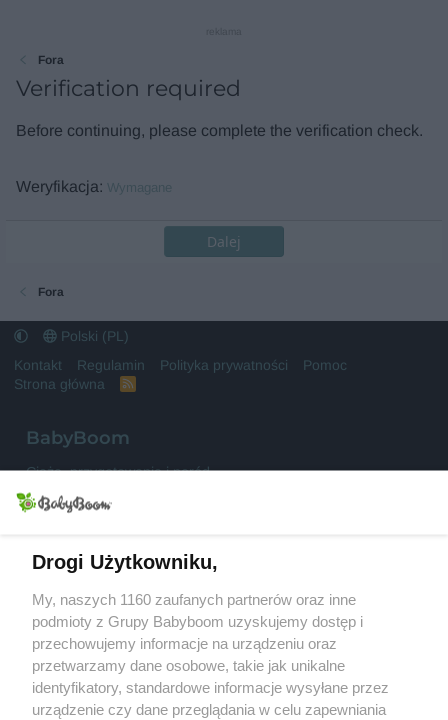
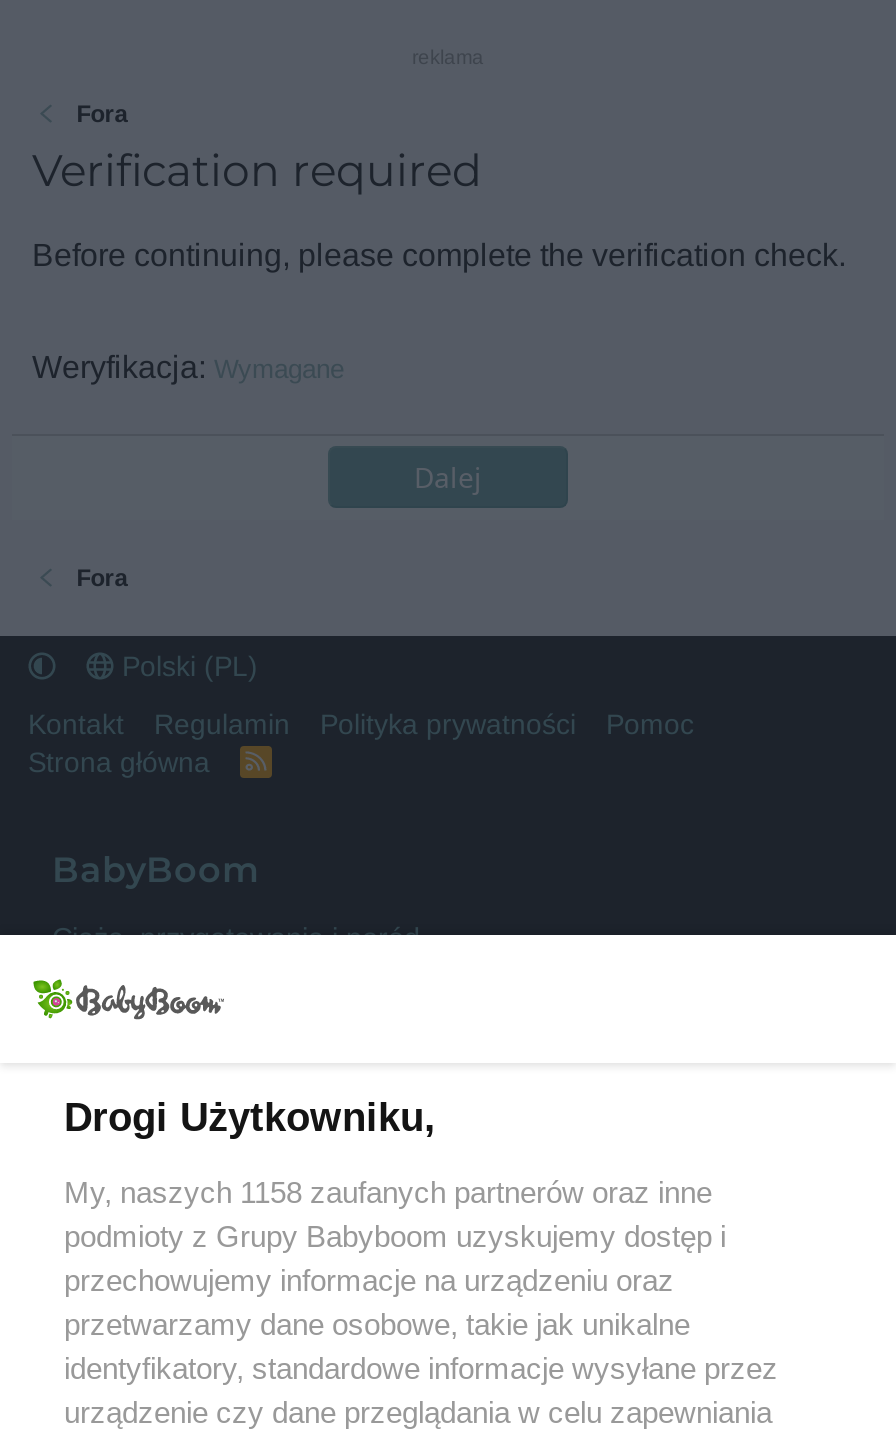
- My, naszych 1160 zaufanych partnerów oraz inne
+ My, naszych 1158 zaufanych partnerów oraz inne
